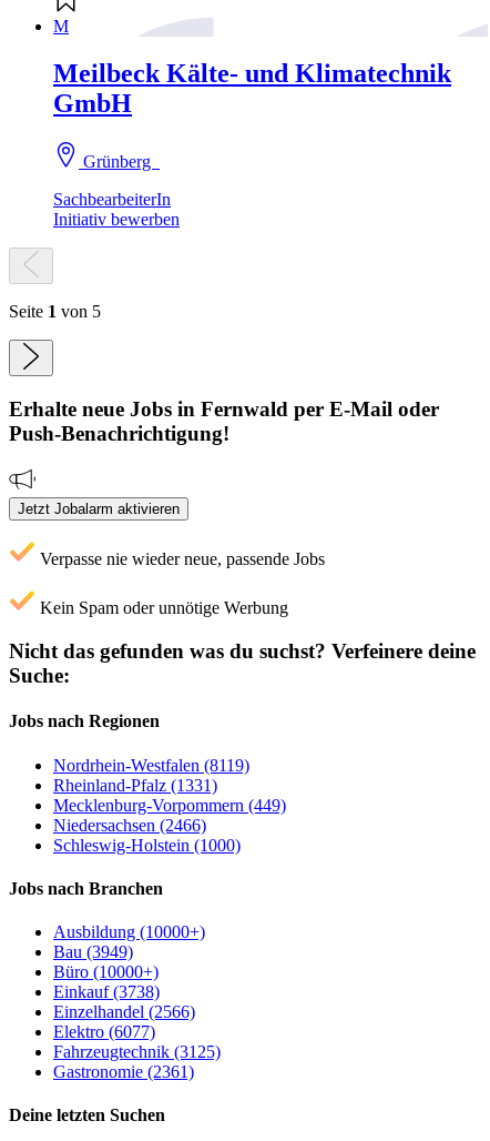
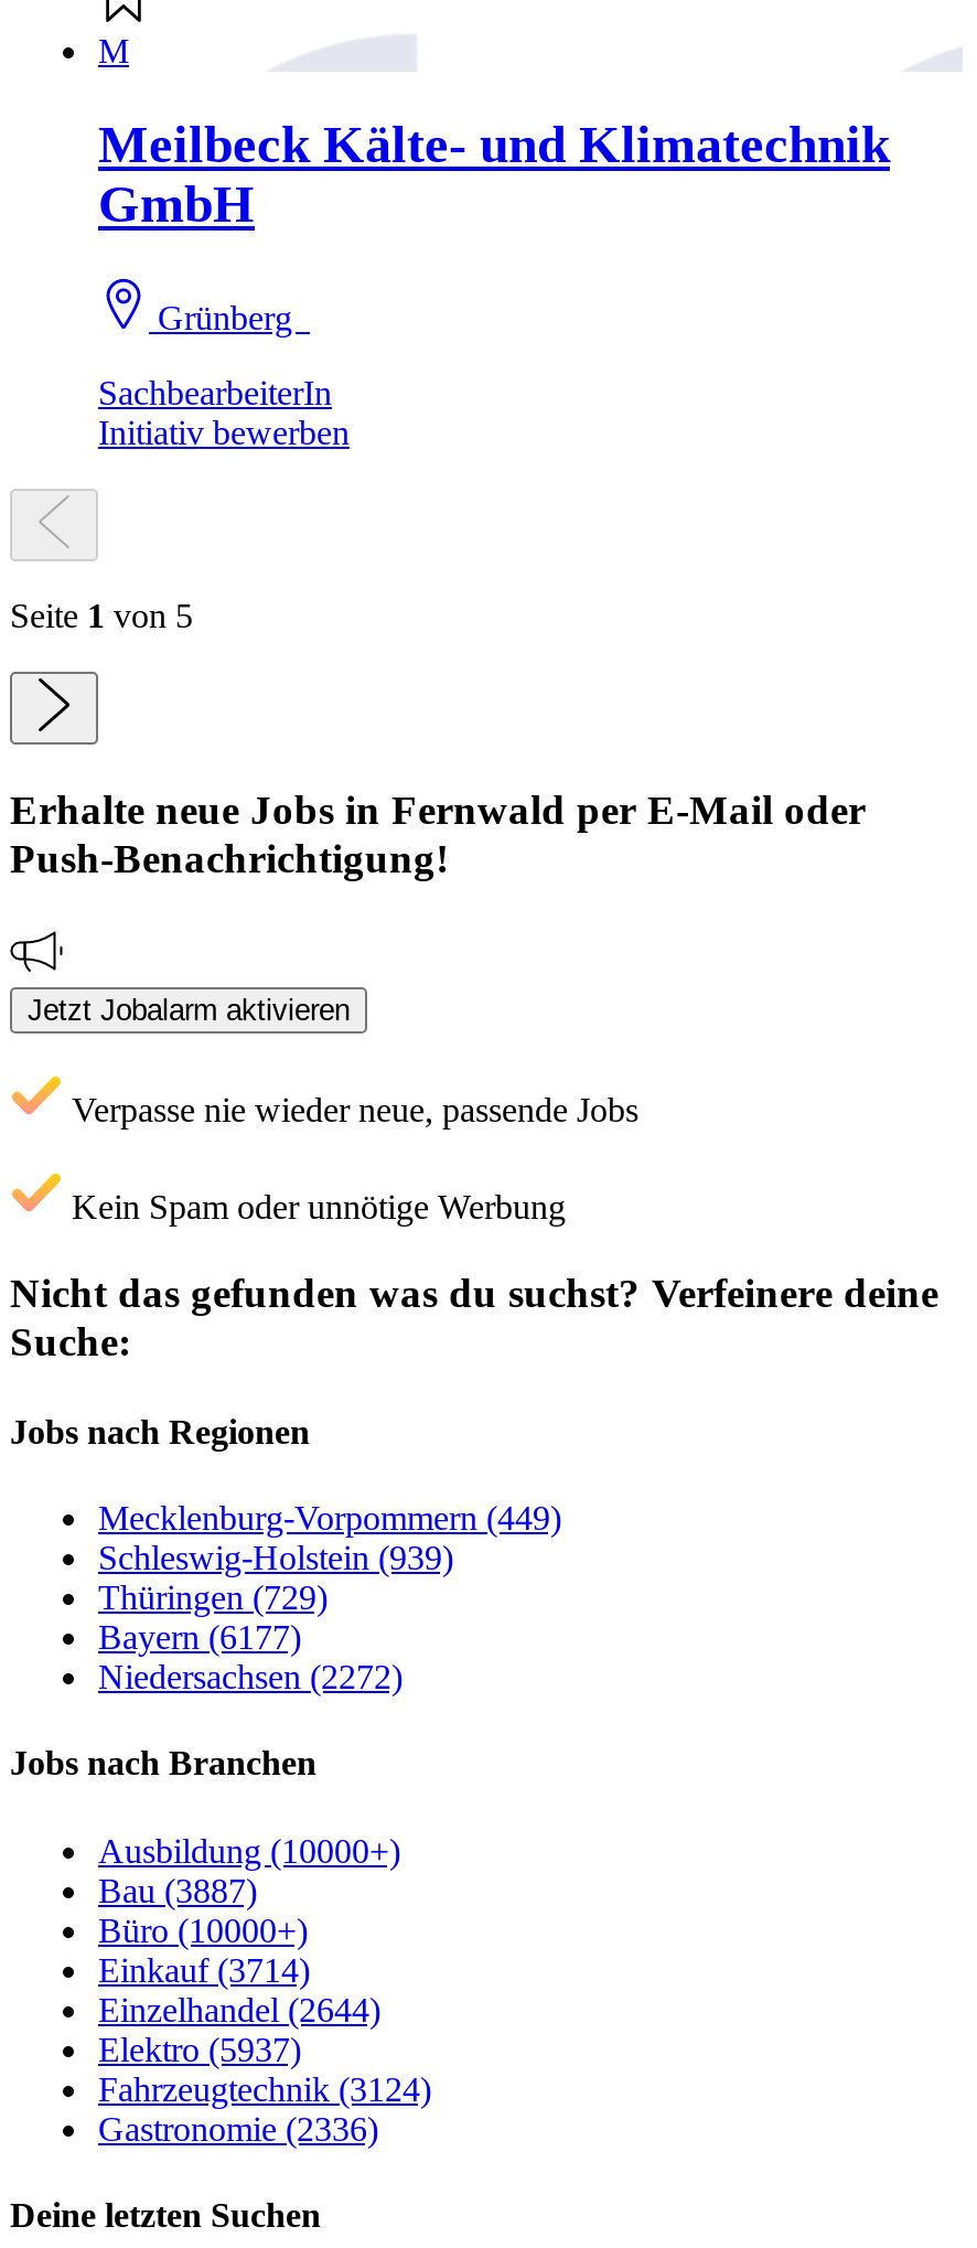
- Nordrhein-Westfalen (8119)
- Rheinland-Pfalz (1331)

moved up: Mecklenburg-Vorpommern (449)

- Niedersachsen (2466)
- Schleswig-Holstein (1000)
+ Schleswig-Holstein (939)
+ Thüringen (729)
+ Bayern (6177)
+ Niedersachsen (2272)

- Bau (3949)
+ Bau (3887)

- Einkauf (3738)
+ Einkauf (3714)

- Einzelhandel (2566)
+ Einzelhandel (2644)

- Elektro (6077)
+ Elektro (5937)

- Fahrzeugtechnik (3125)
+ Fahrzeugtechnik (3124)

- Gastronomie (2361)
+ Gastronomie (2336)
